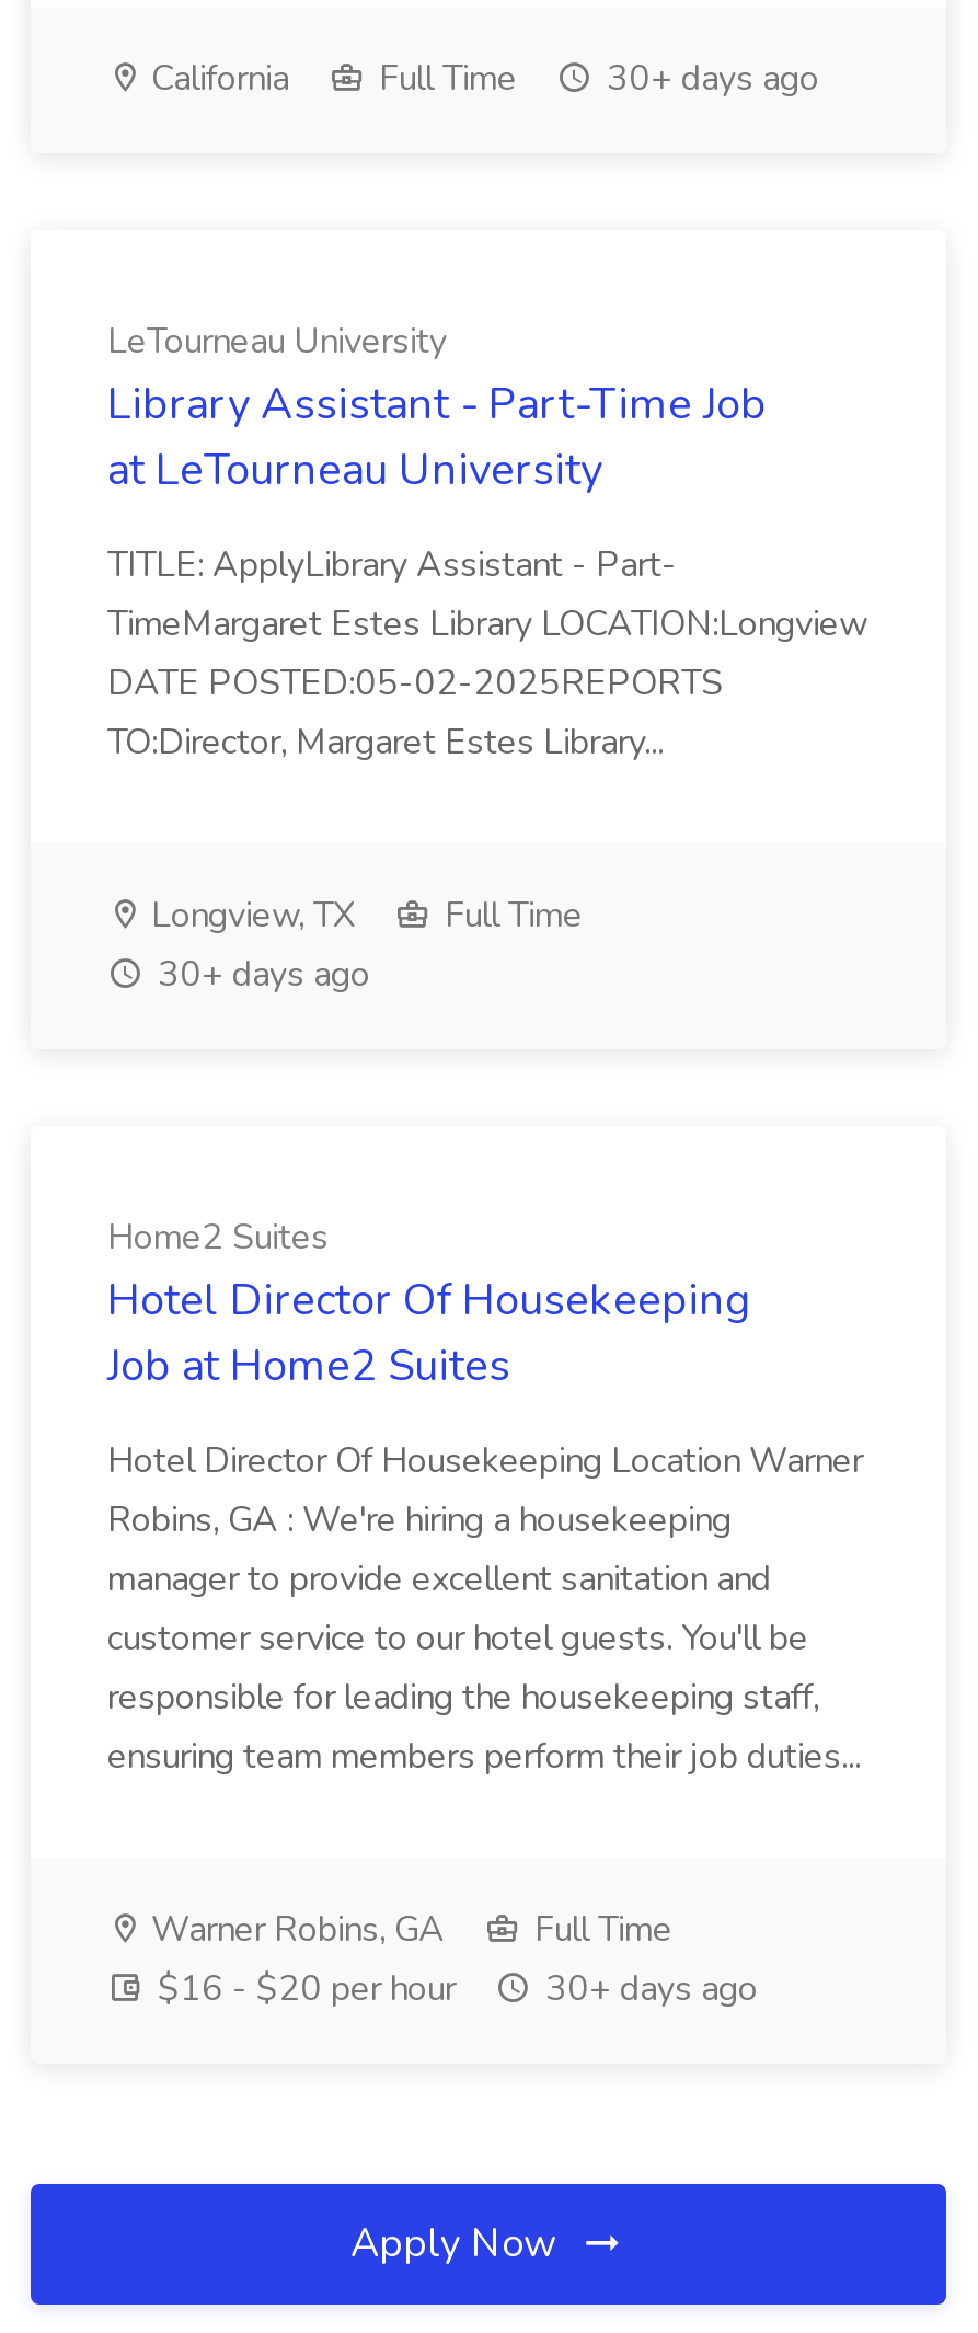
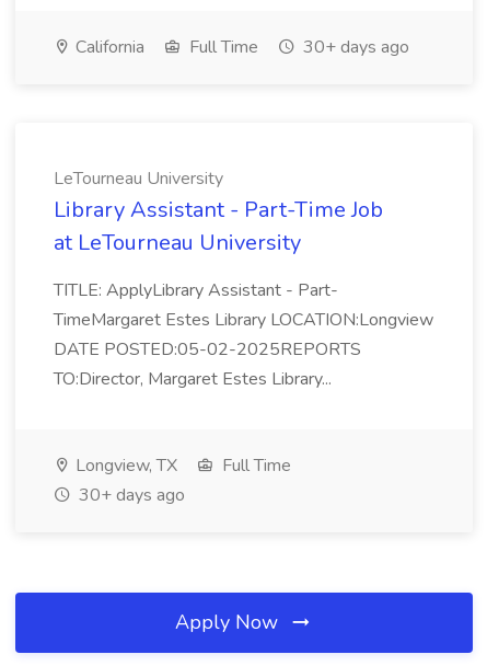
- Home2 Suites
- Hotel Director Of Housekeeping
- Job at Home2 Suites
- Hotel Director Of Housekeeping Location Warner
- Robins, GA : We're hiring a housekeeping
- manager to provide excellent sanitation and
- customer service to our hotel guests. You'll be
- responsible for leading the housekeeping staff,
- ensuring team members perform their job duties...

- Warner Robins, GA
- Full Time
- $16 - $20 per hour
- 30+ days ago
